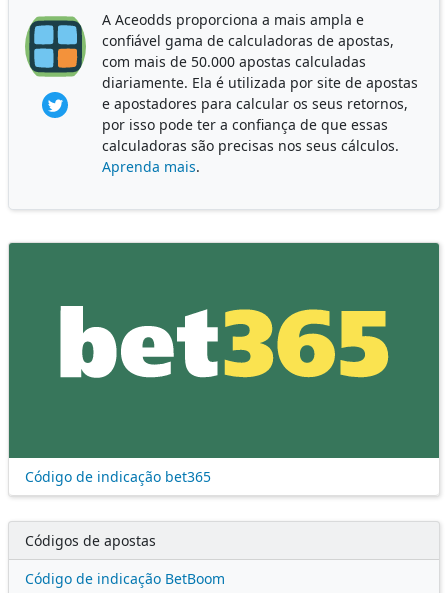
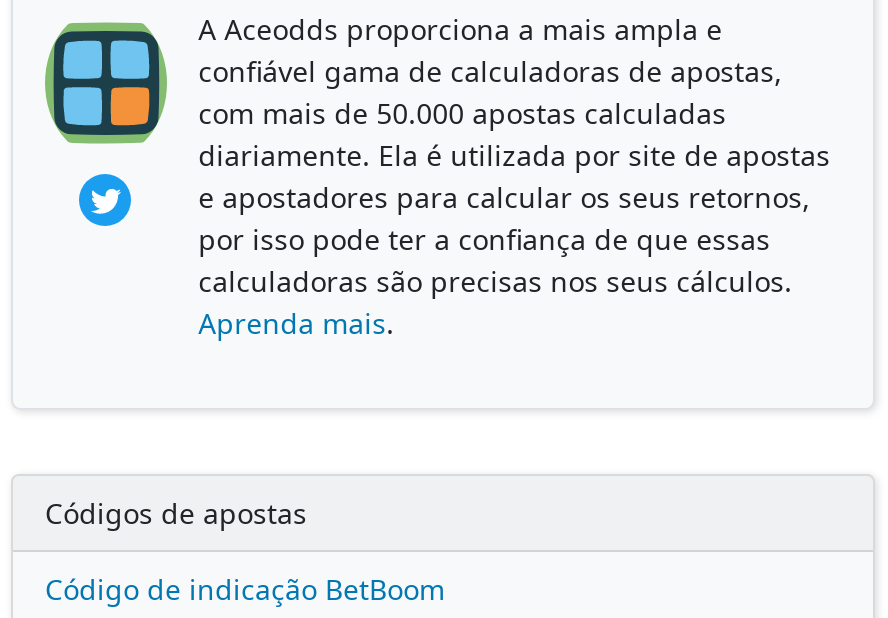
- [image]
- Código de indicação bet365
